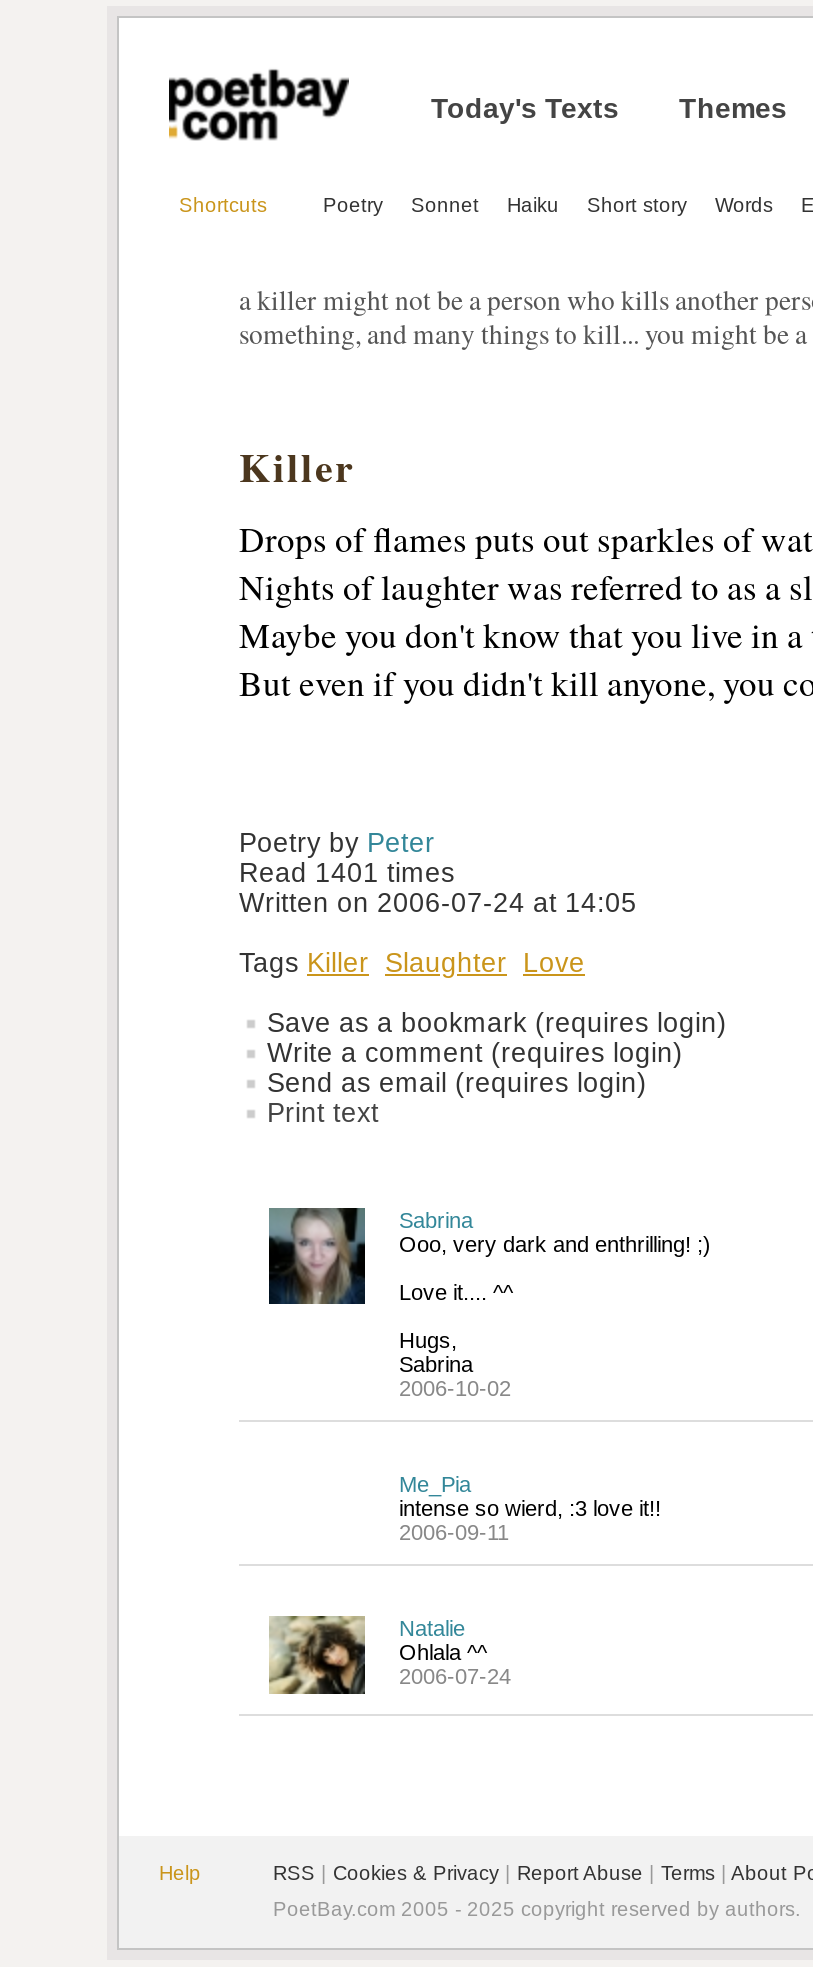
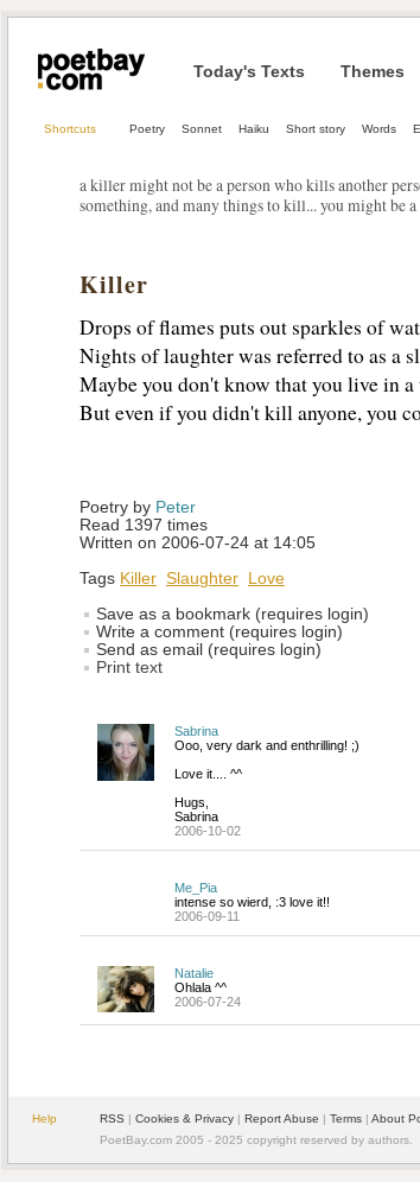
- Read 1401 times
+ Read 1397 times
